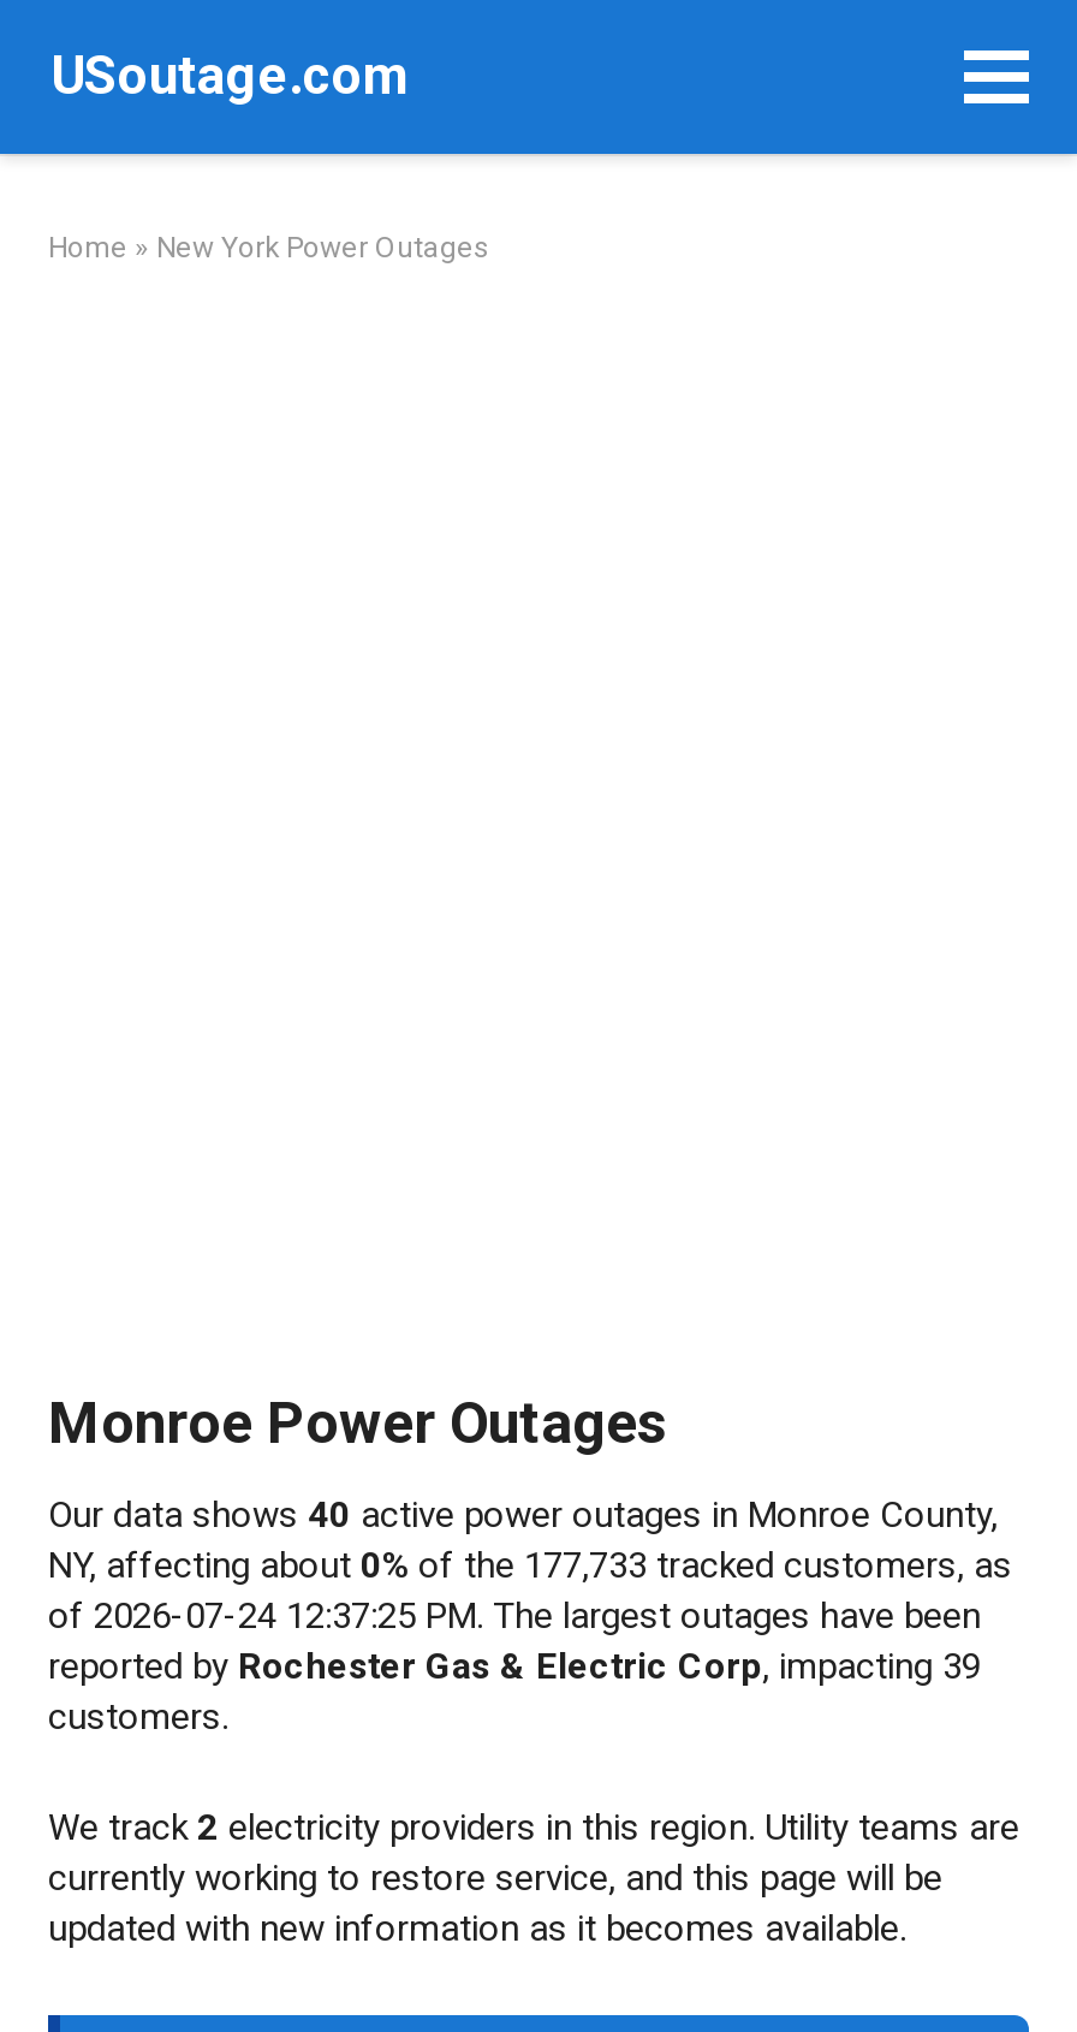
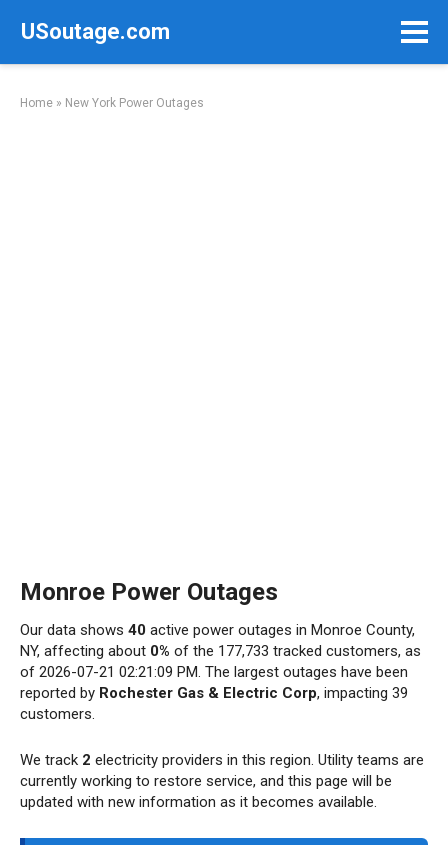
- of 2026-07-24 12:37:25 PM. The largest outages have been
+ of 2026-07-21 02:21:09 PM. The largest outages have been
